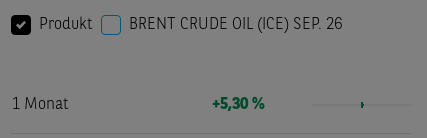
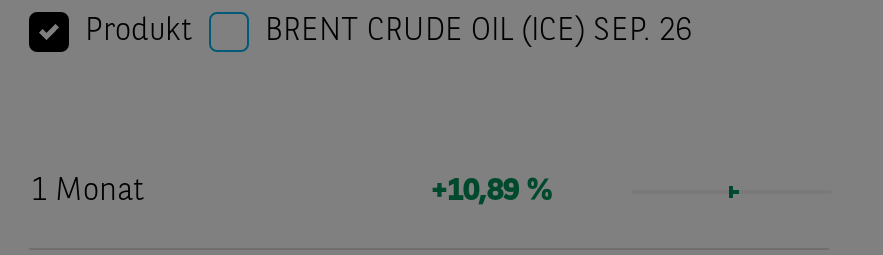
- +5,30 %
+ +10,89 %
